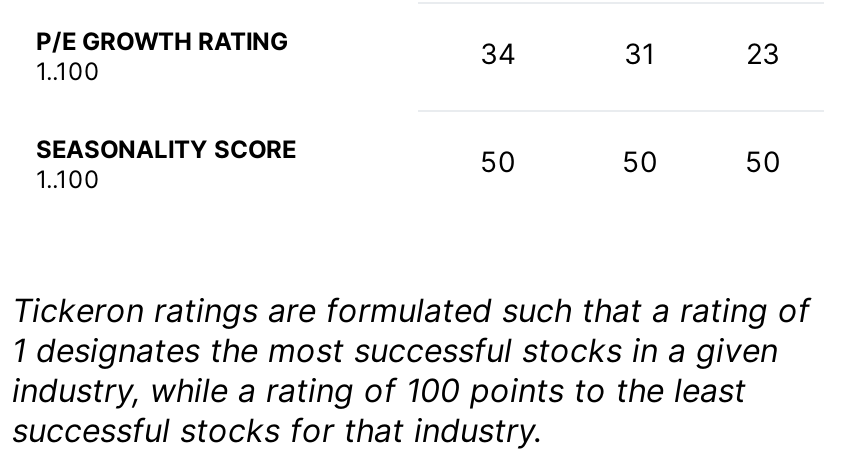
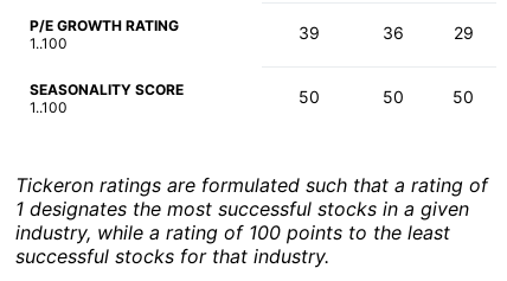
- 34
+ 39

- 31
+ 36

- 23
+ 29
